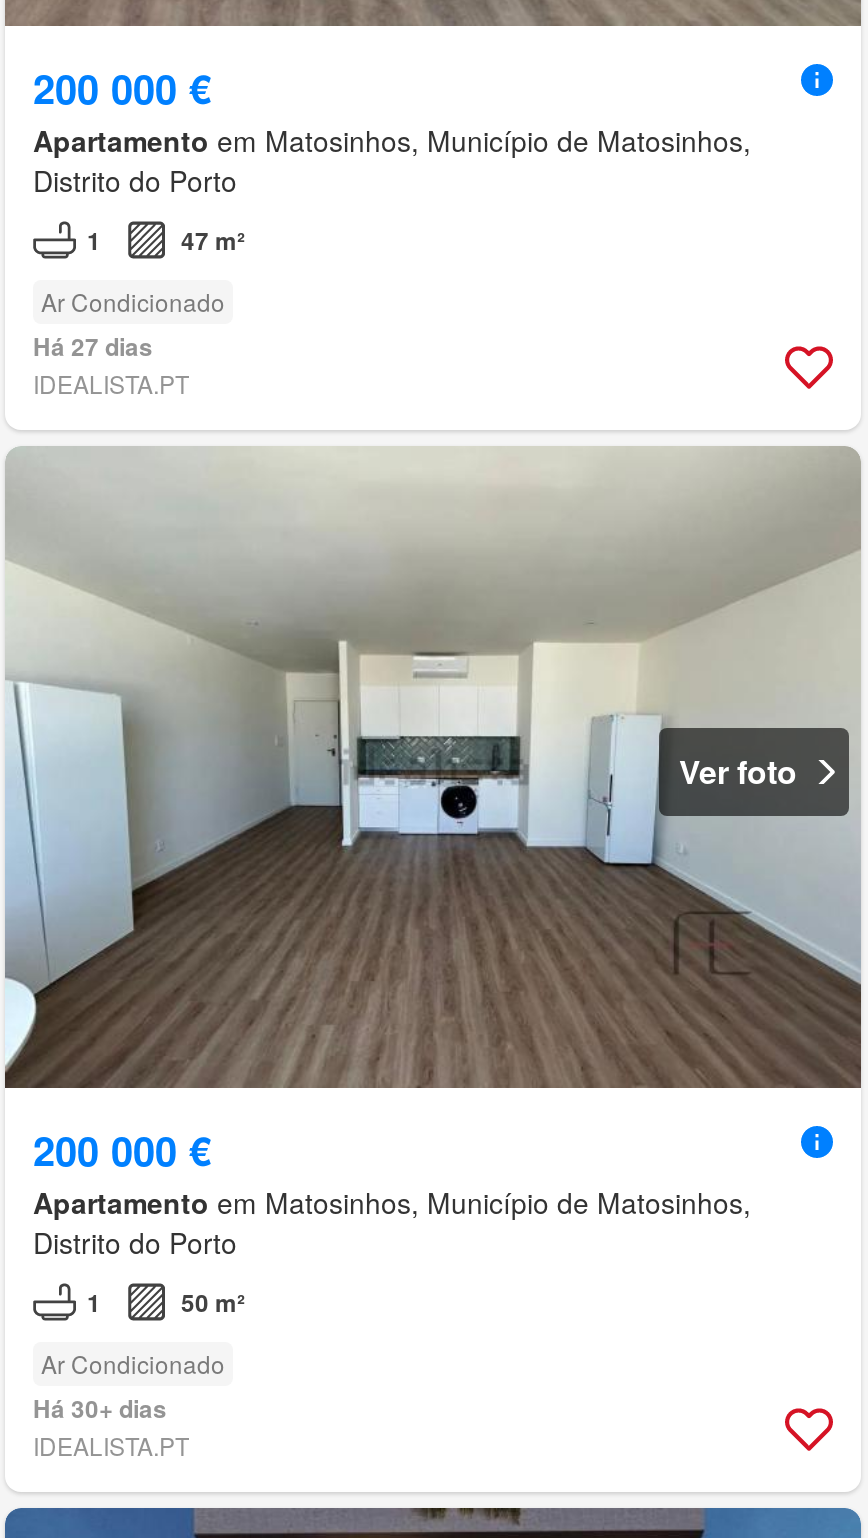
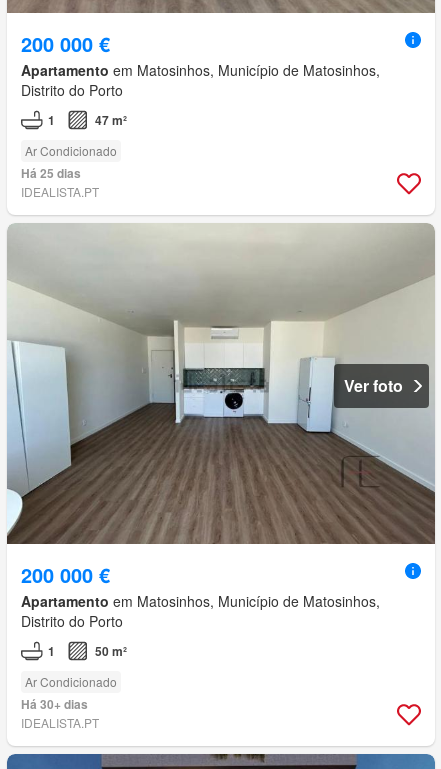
- Há 27 dias
+ Há 25 dias
